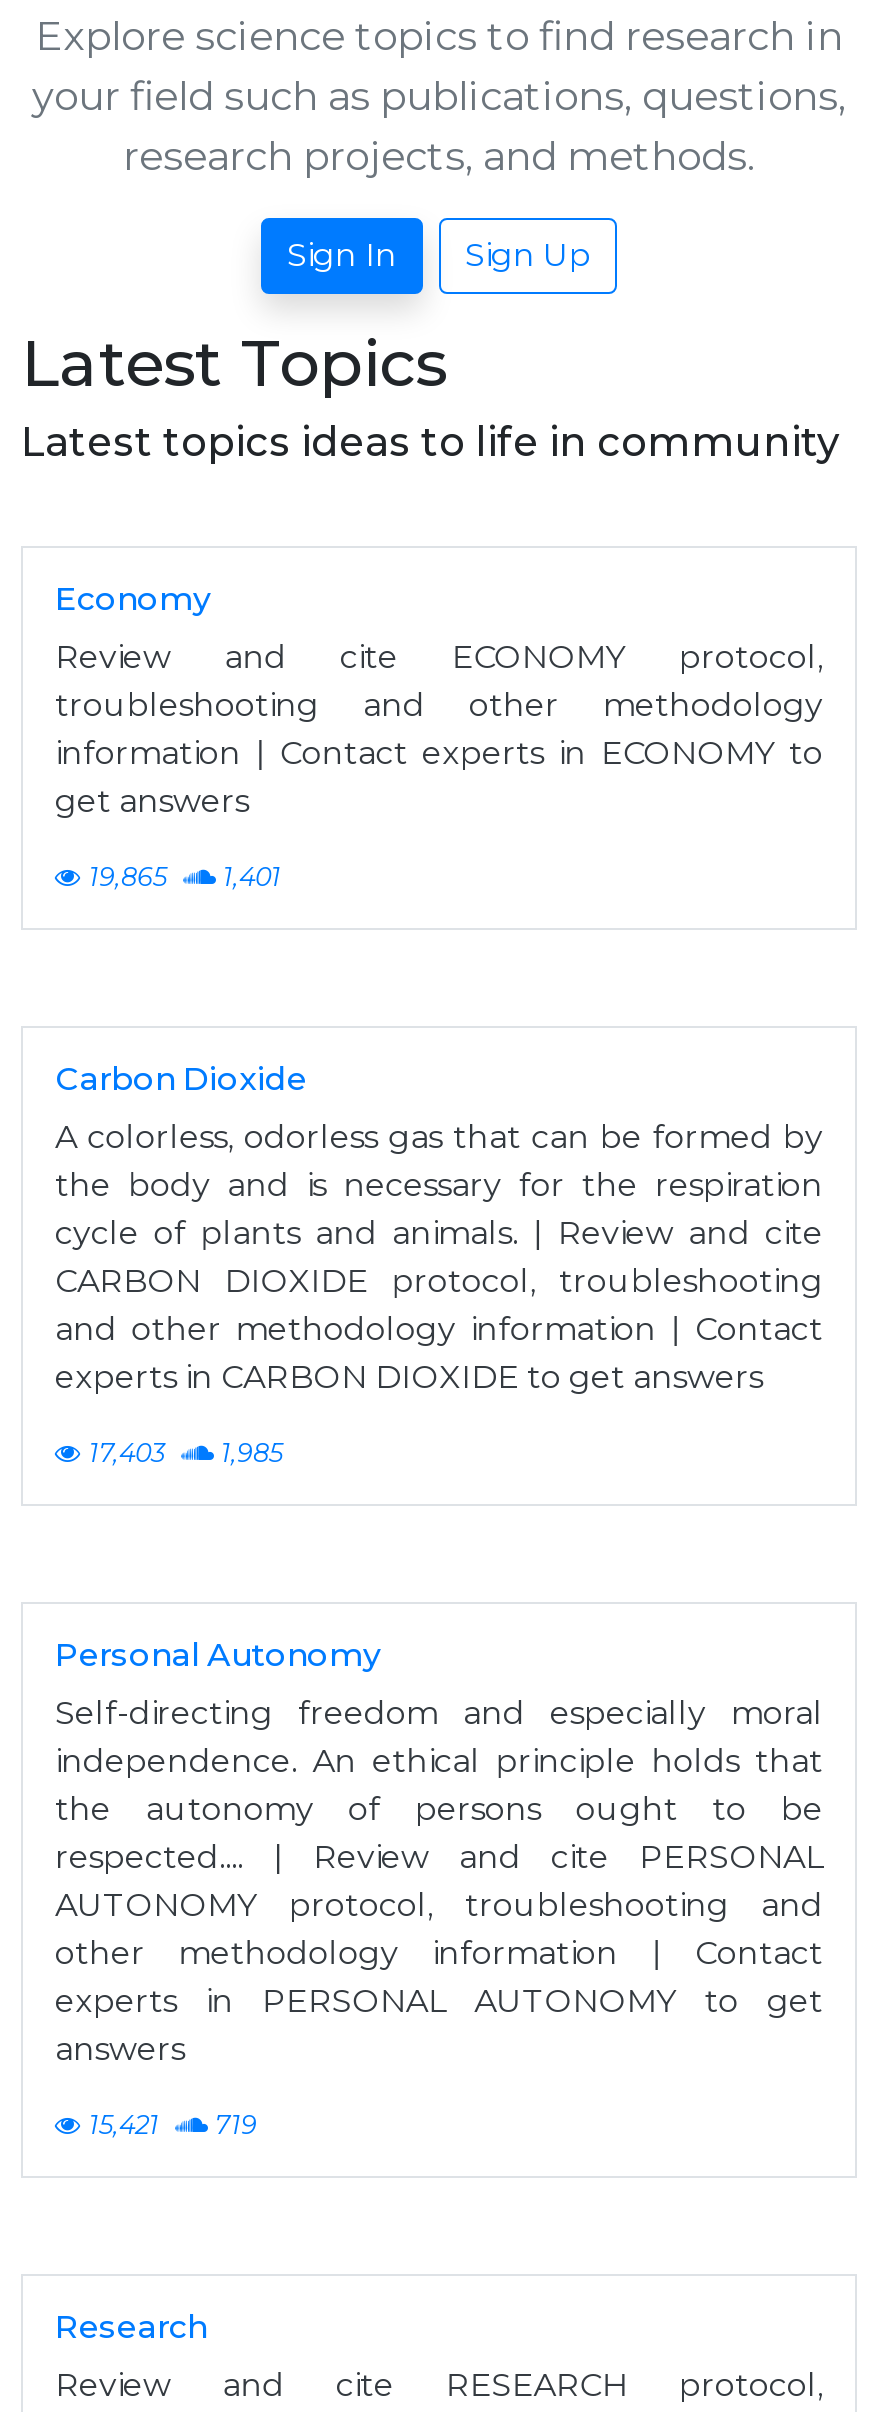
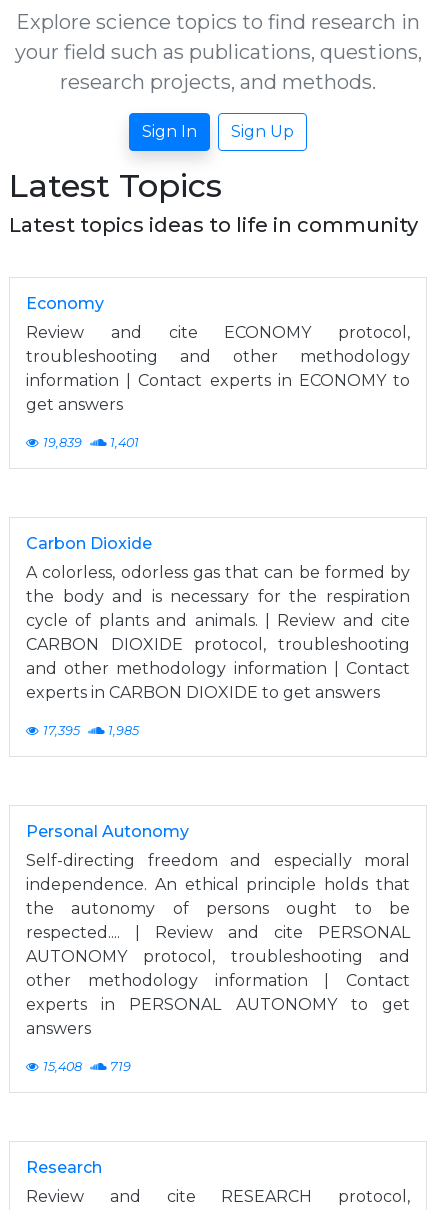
- 19,865 1,401
+ 19,839 1,401

- 17,403 1,985
+ 17,395 1,985

- 15,421 719
+ 15,408 719
